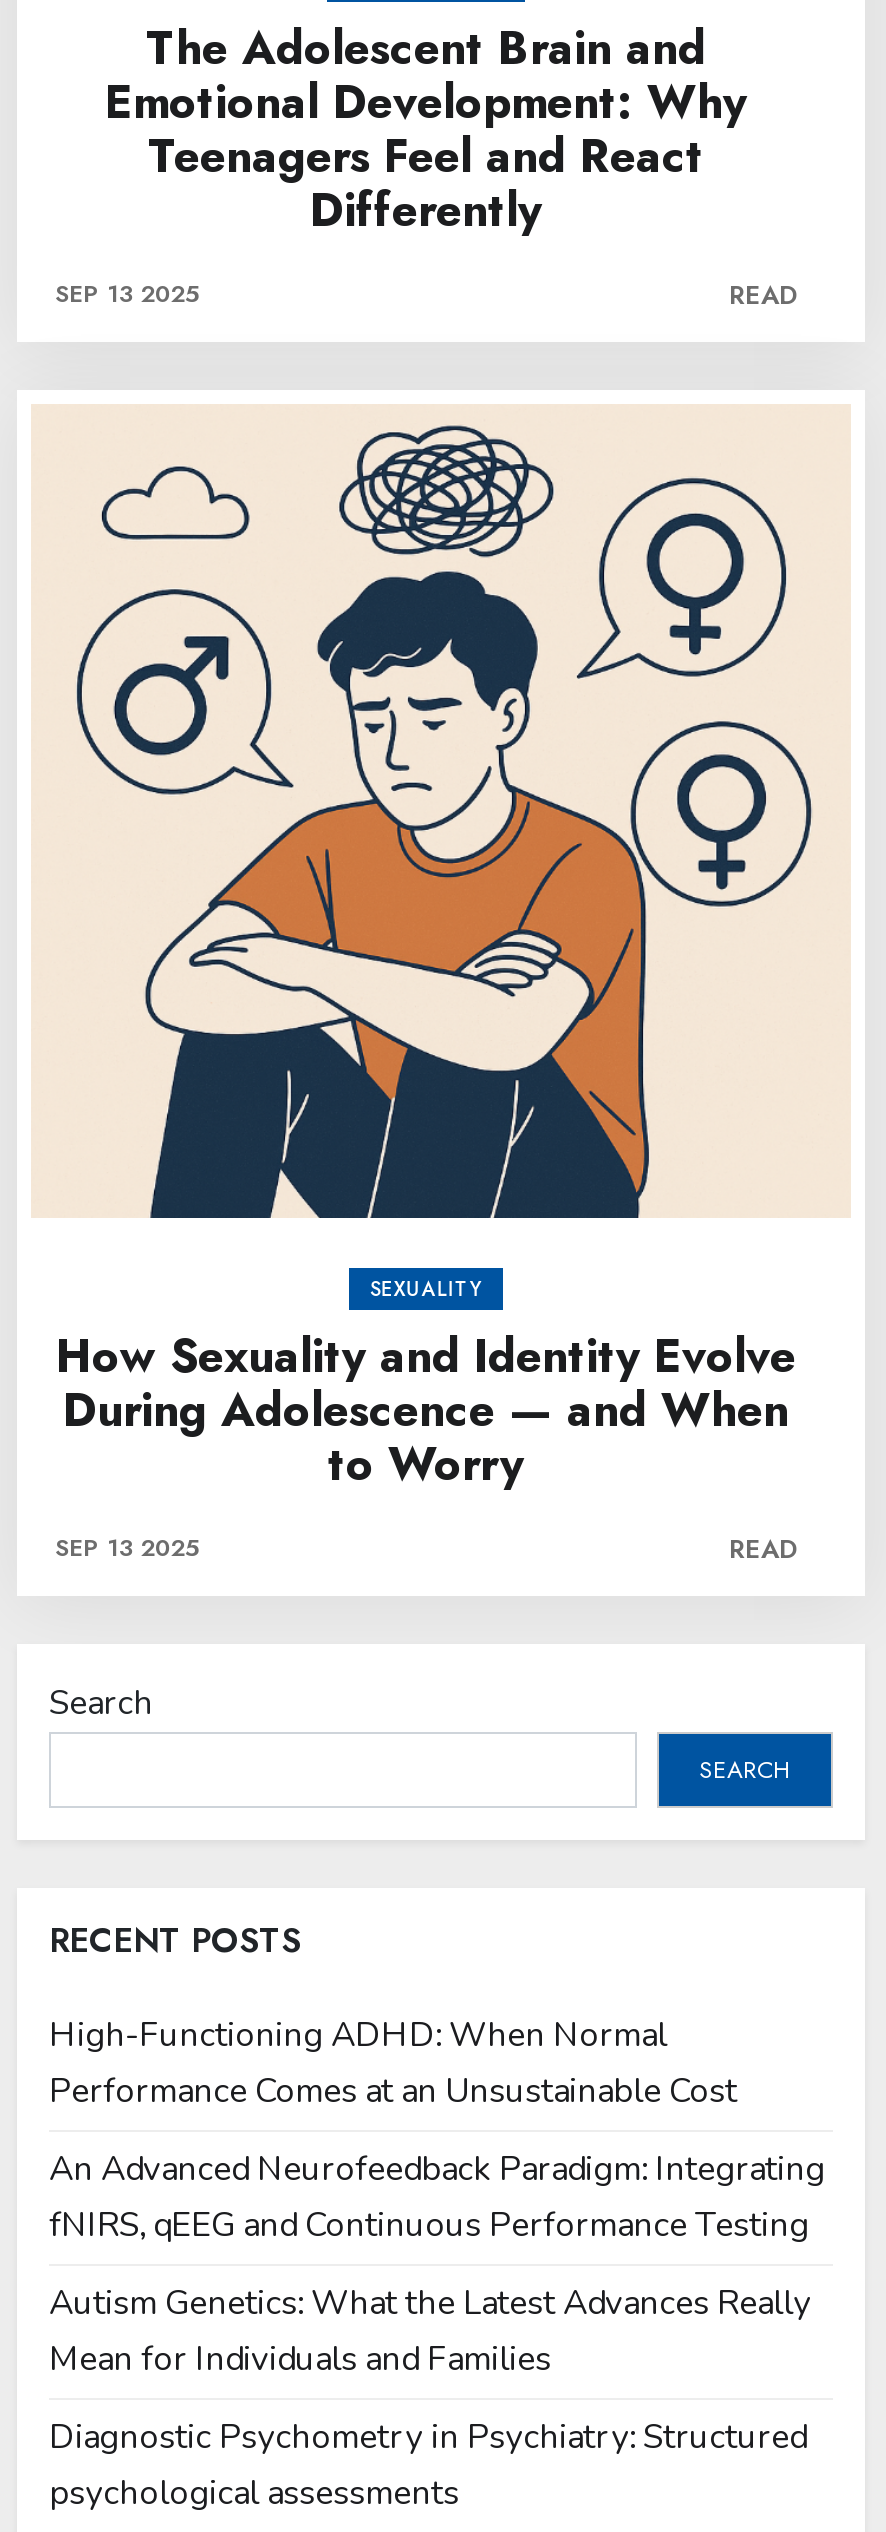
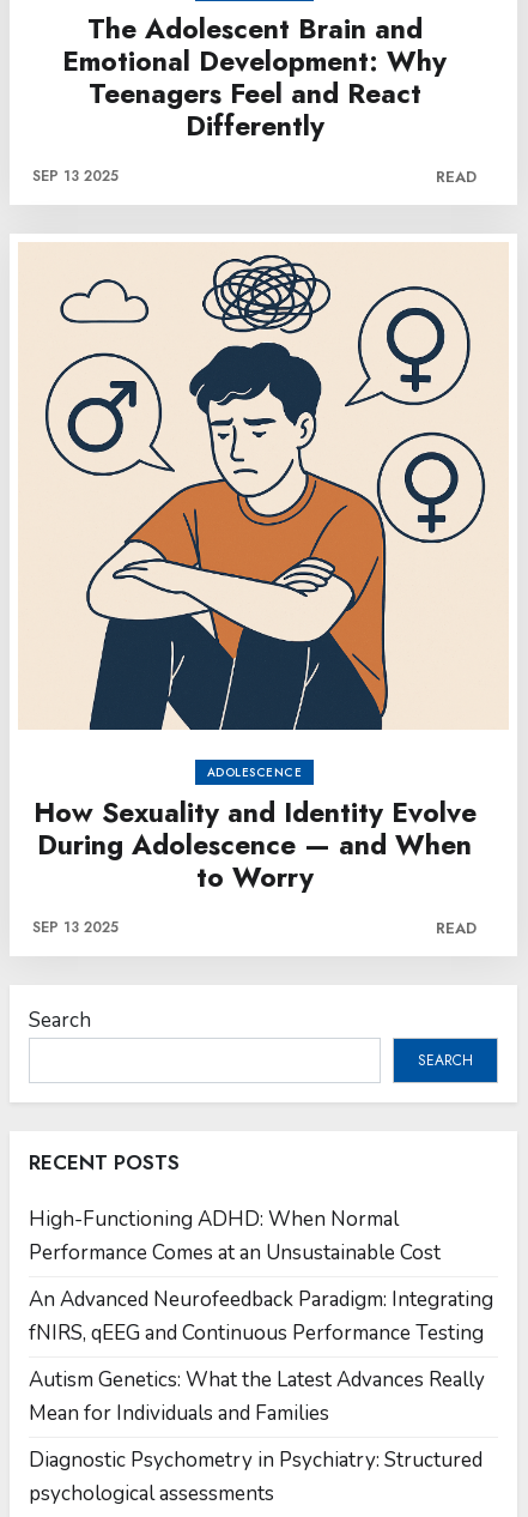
- SEXUALITY
+ ADOLESCENCE
